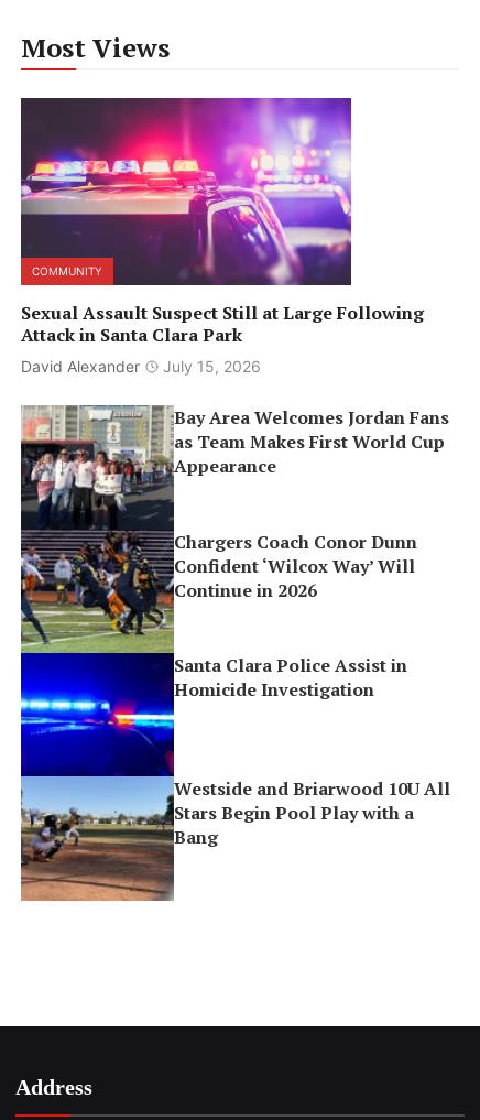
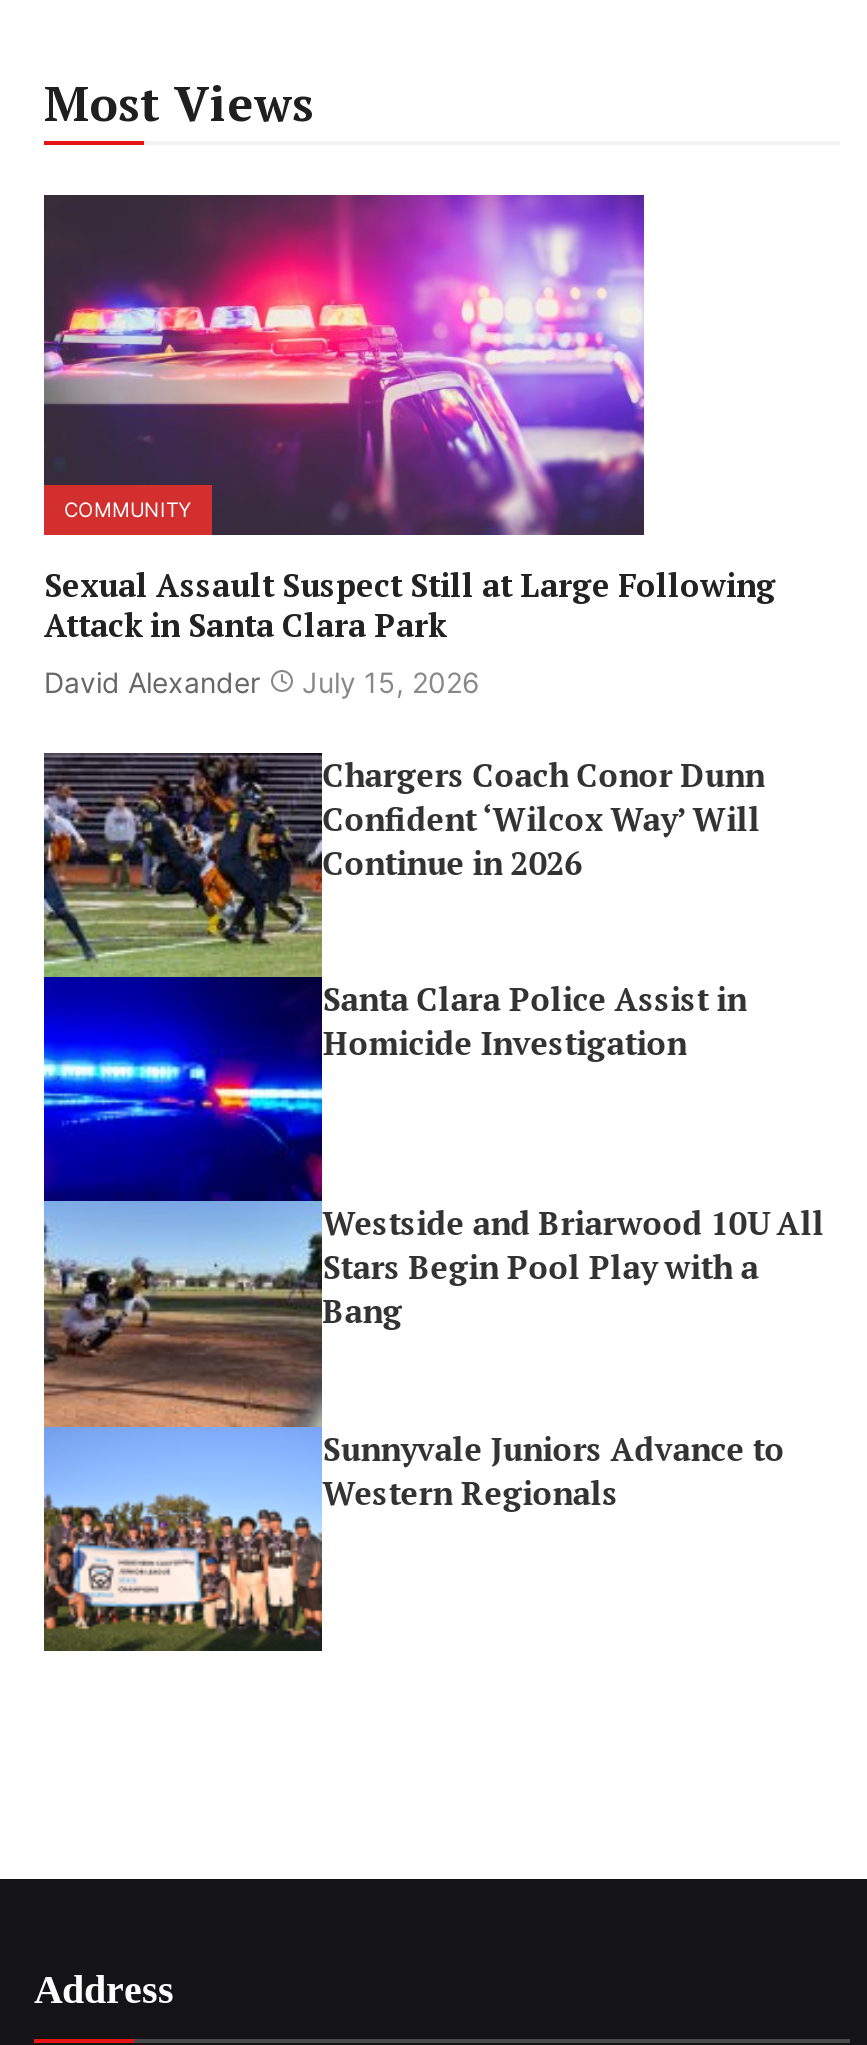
- [image]
- Bay Area Welcomes Jordan Fans
- as Team Makes First World Cup
- Appearance

moved up: [image] | Chargers Coach Conor Dunn | Confident ‘Wilcox Way’ Will | ... | Stars Begin Pool Play with a | Bang

+ [image]
+ Sunnyvale Juniors Advance to
+ Western Regionals
